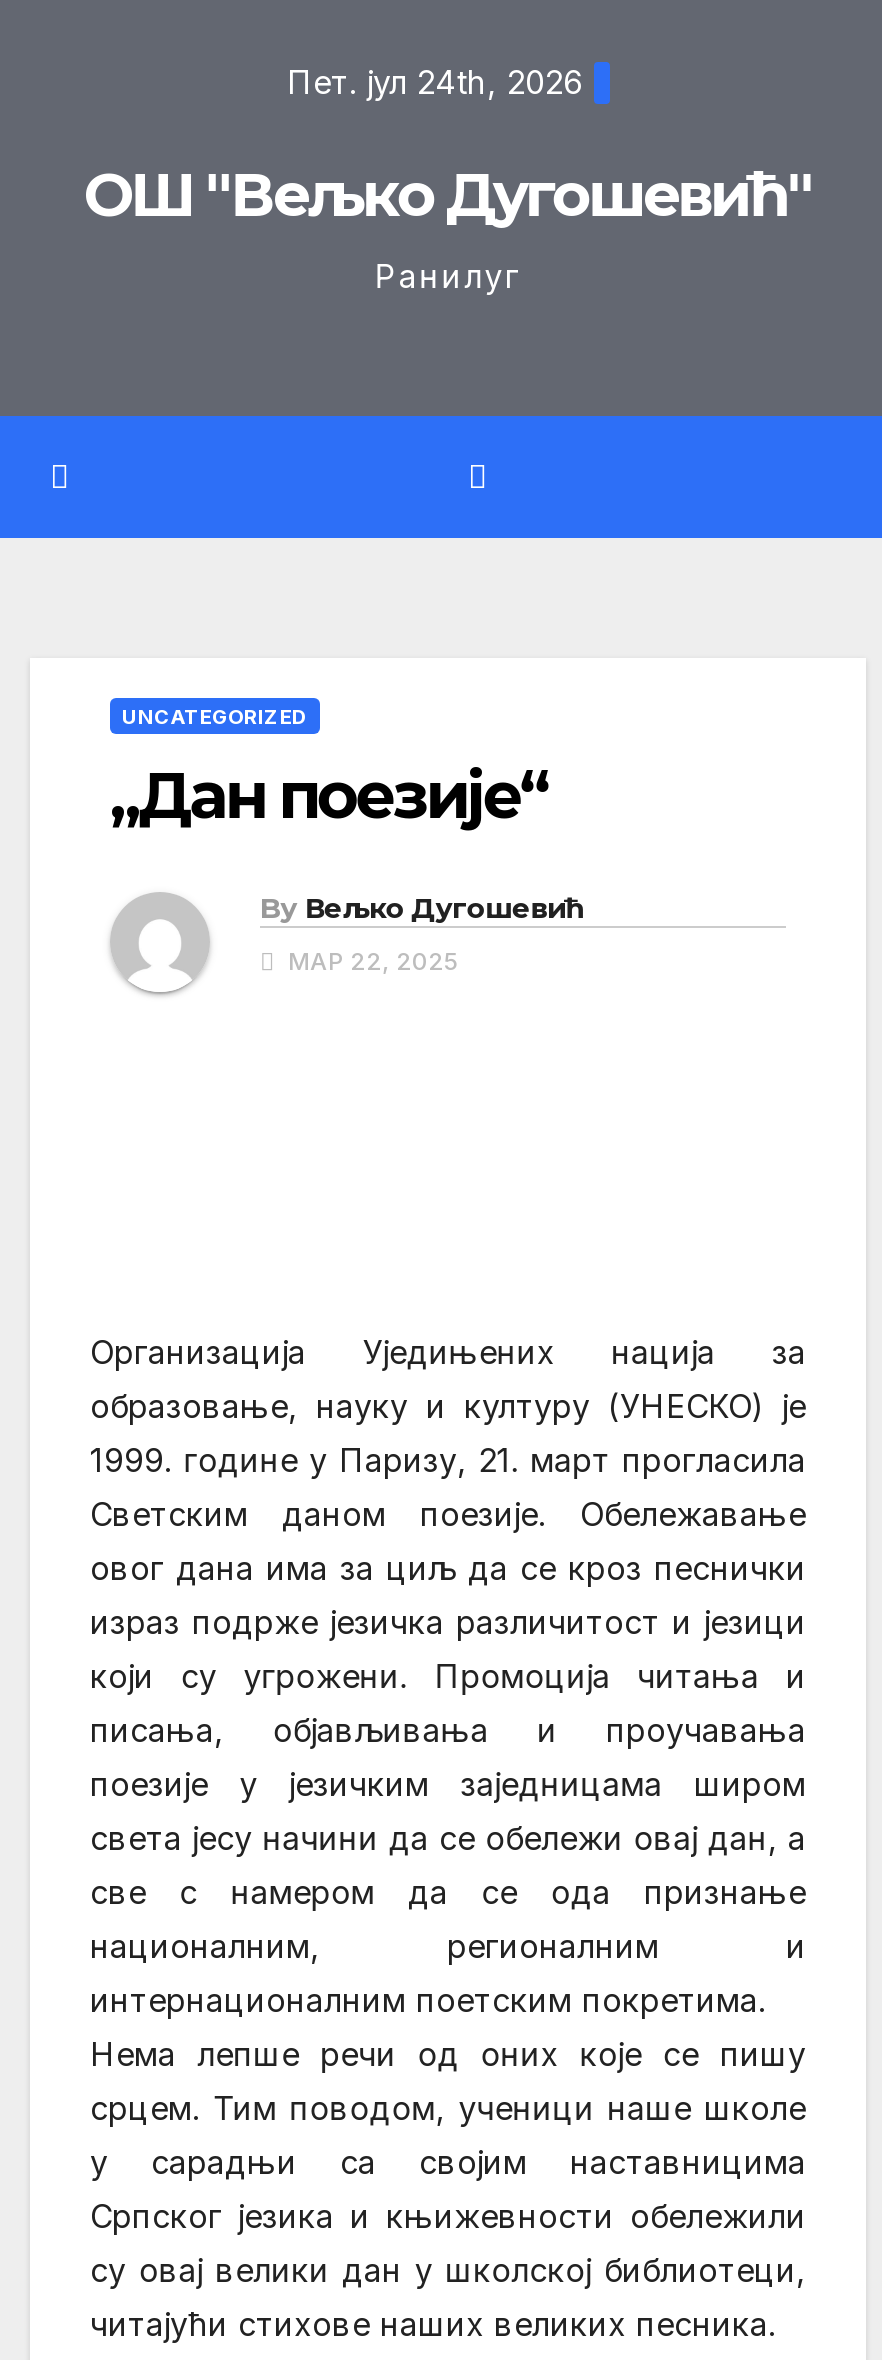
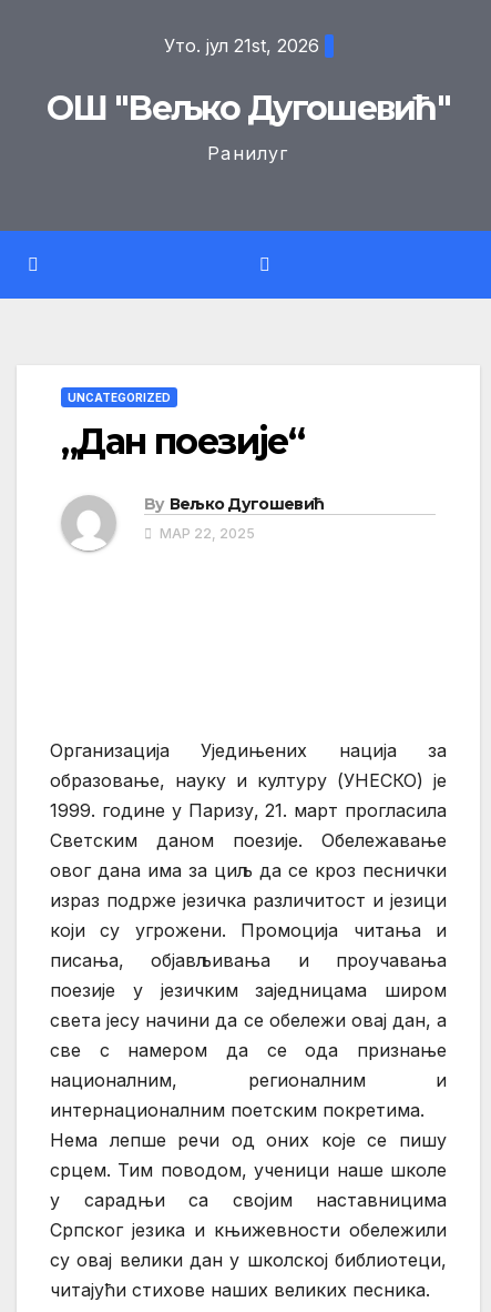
- Пет. јул 24th, 2026
+ Уто. јул 21st, 2026
